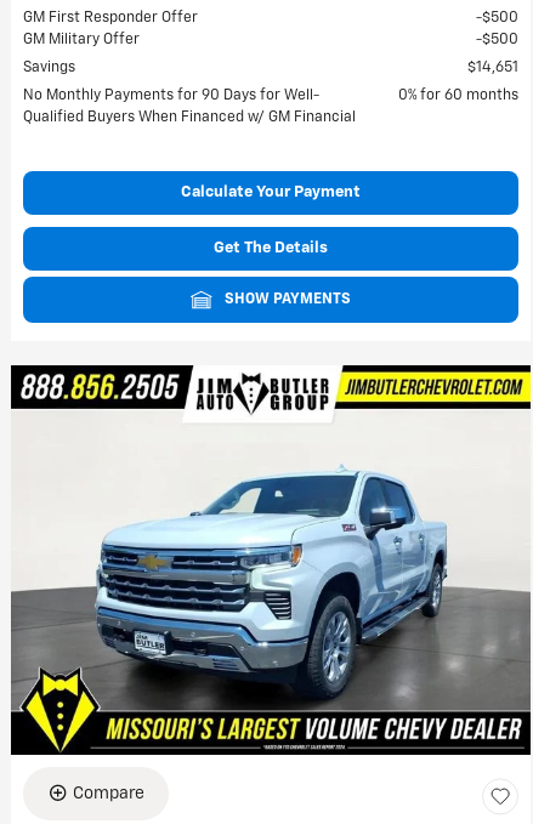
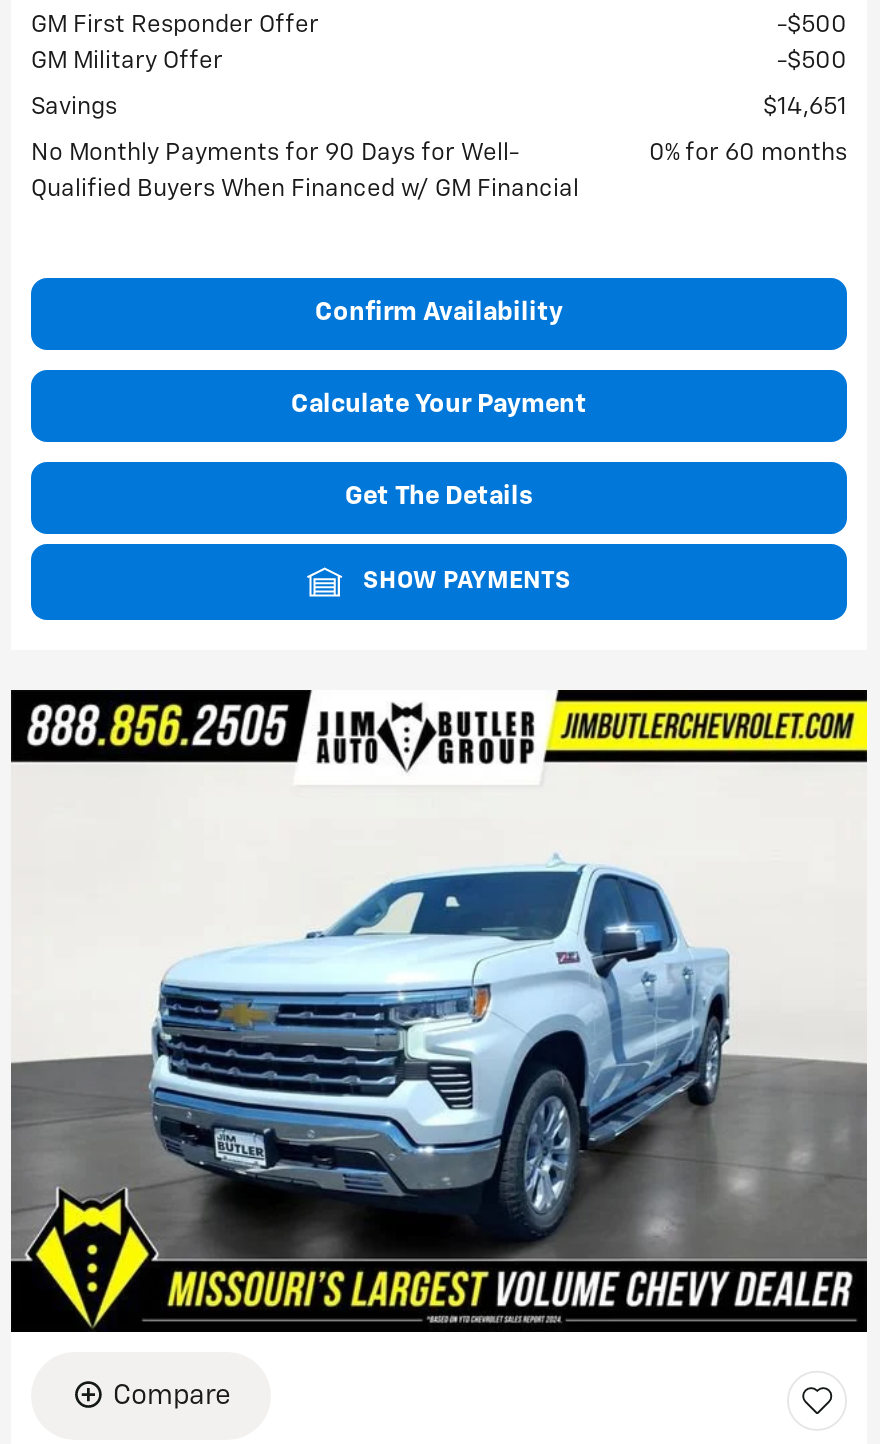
+ Confirm Availability
